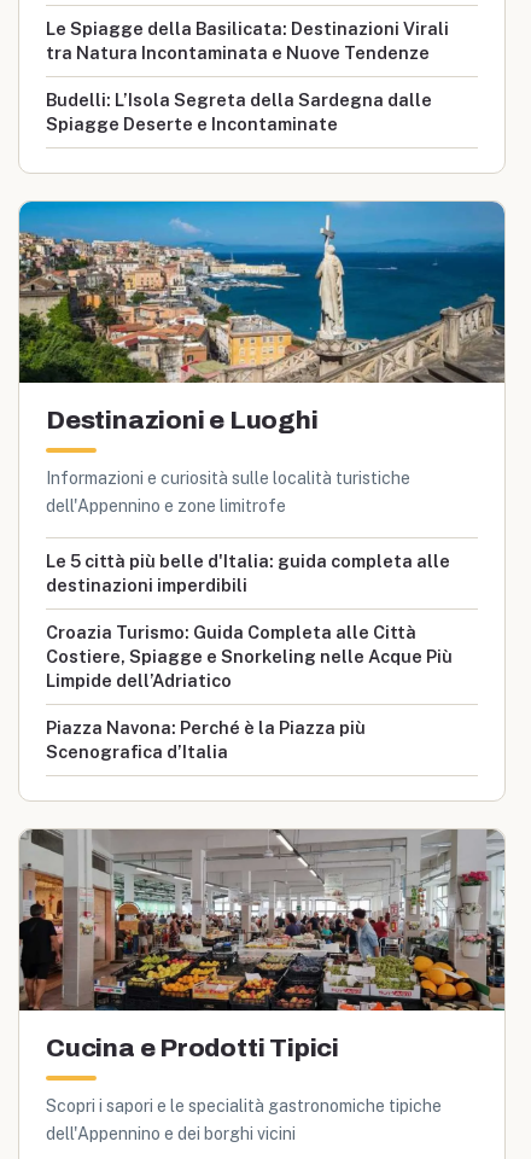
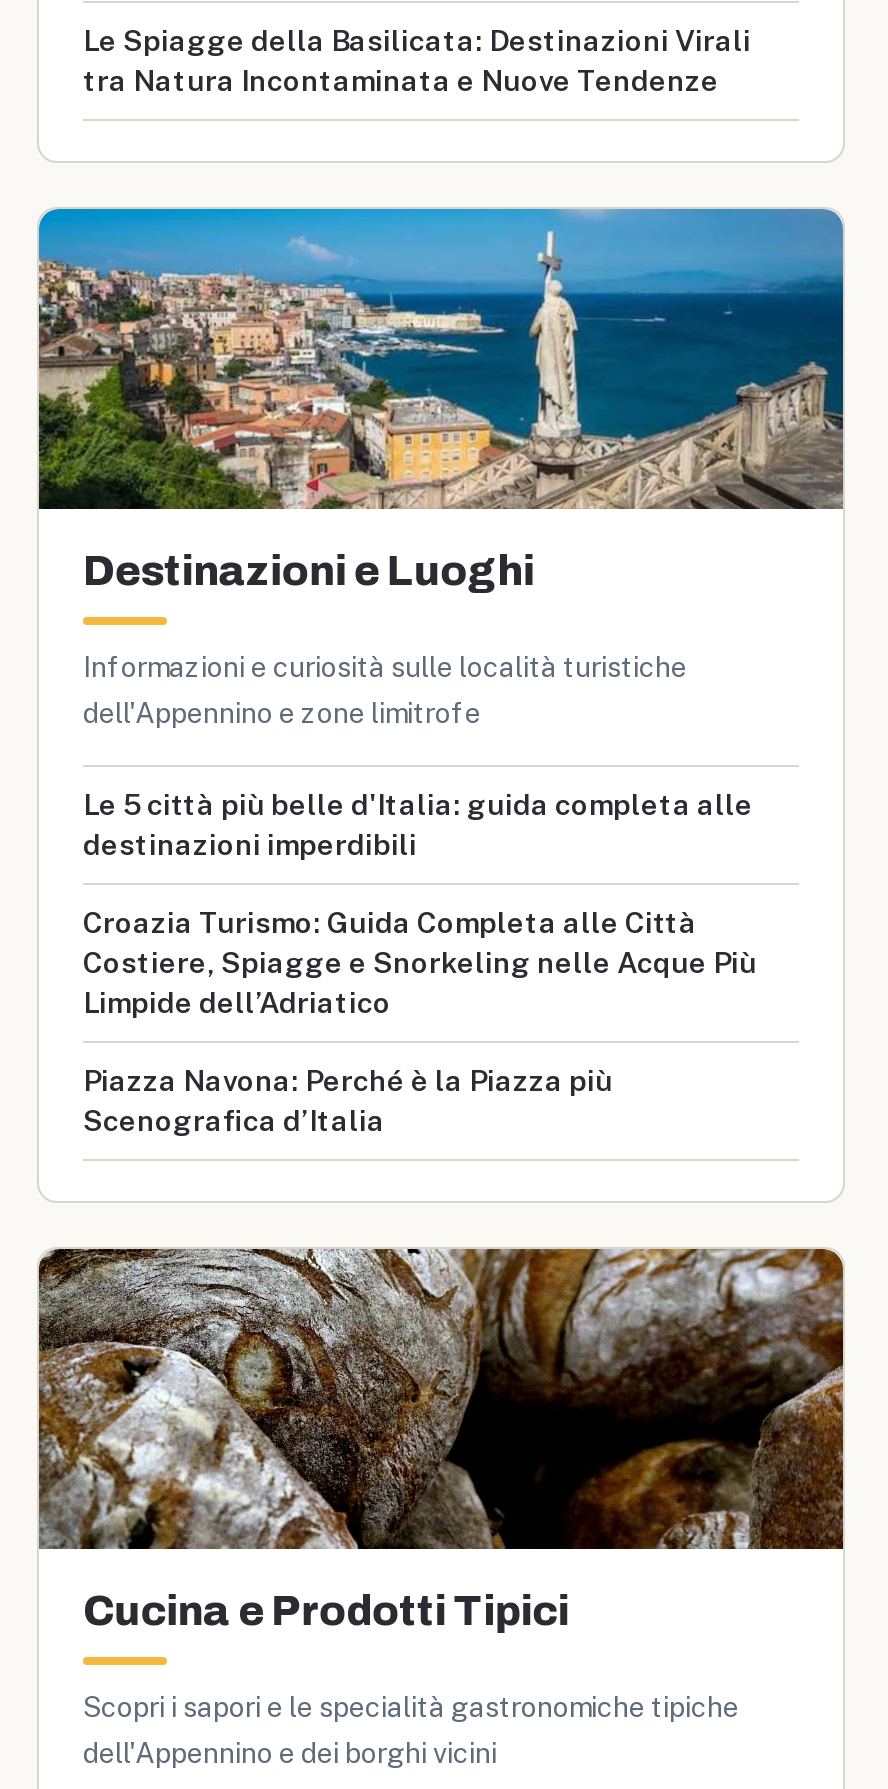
- Budelli: L’Isola Segreta della Sardegna dalle
- Spiagge Deserte e Incontaminate

- [image]
+ [image]
